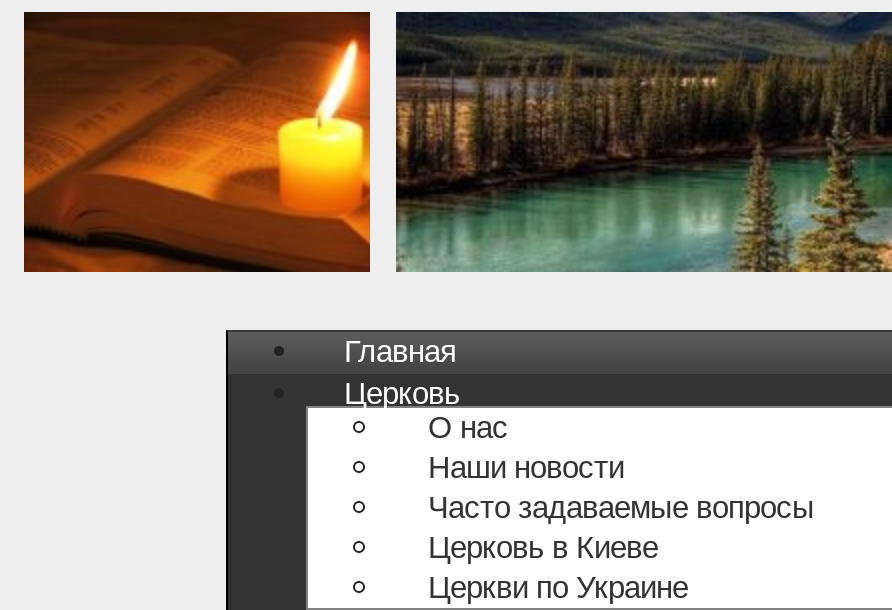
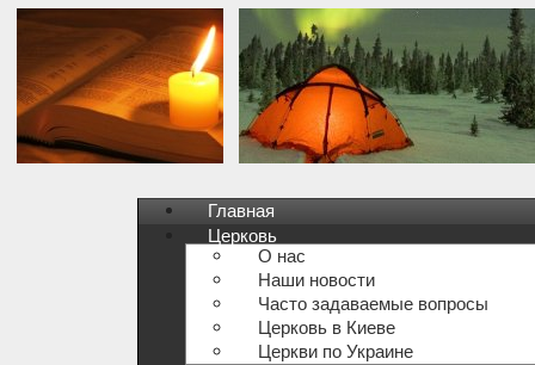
- [image]
+ [image]
